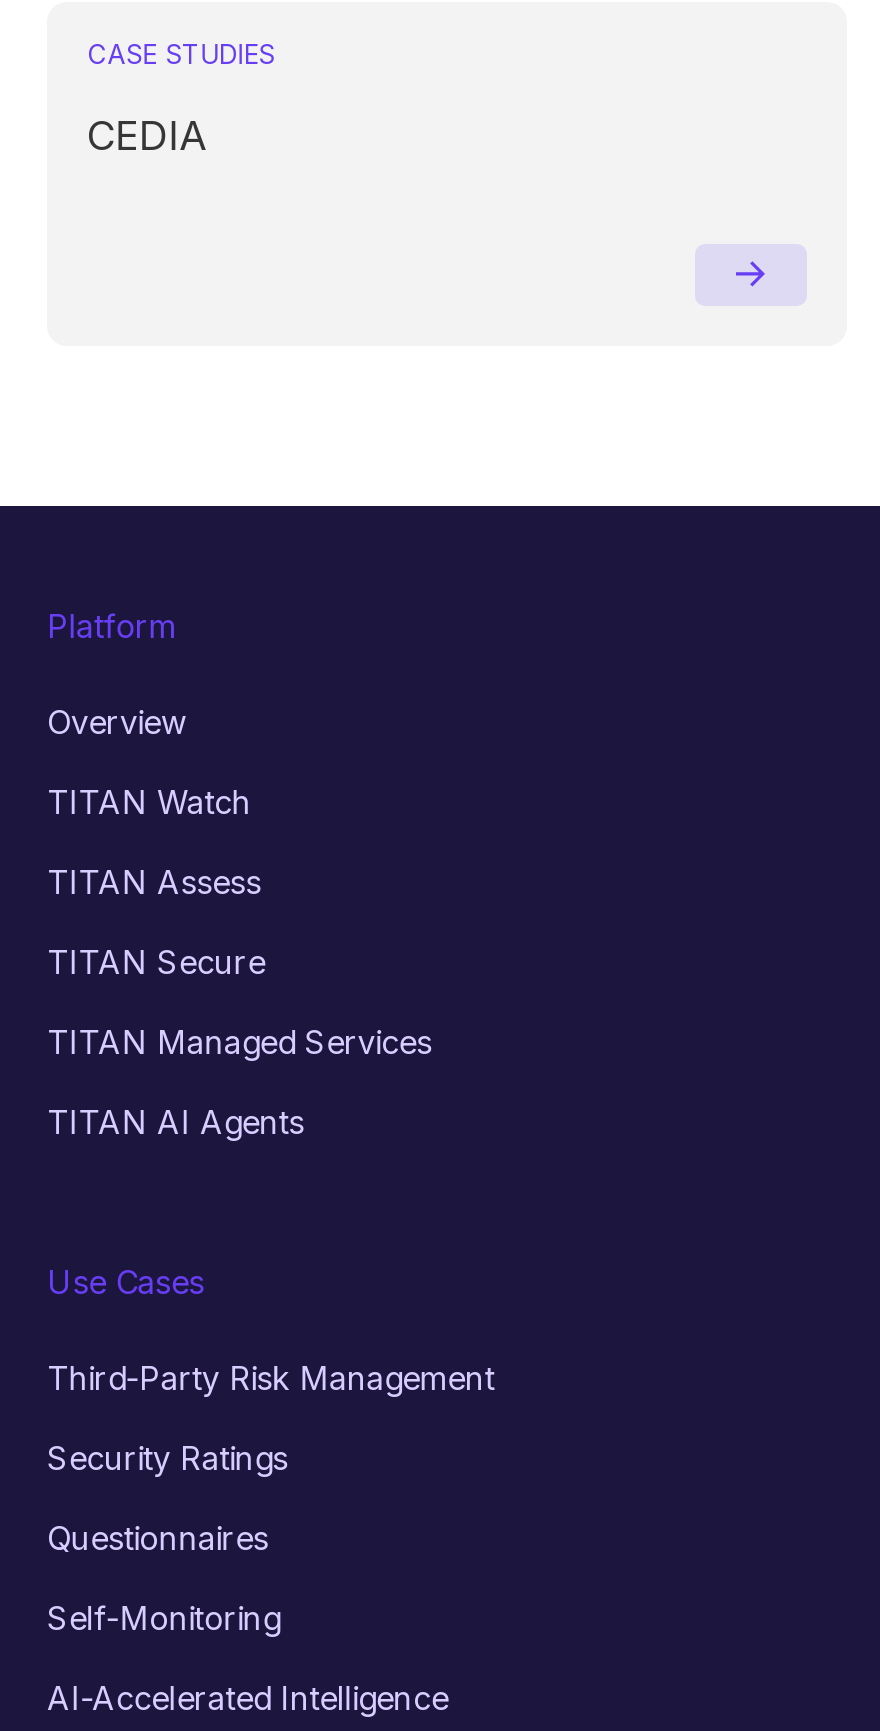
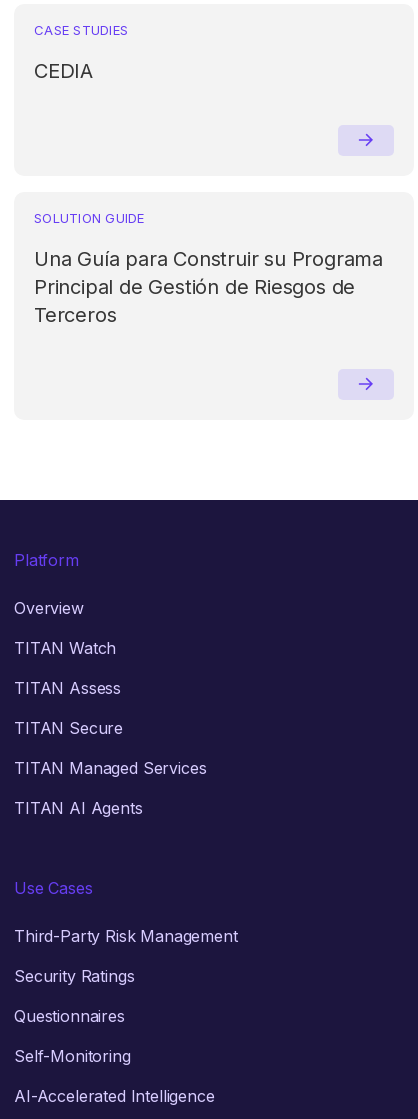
+ SOLUTION GUIDE
+ Una Guía para Construir su Programa
+ Principal de Gestión de Riesgos de
+ Terceros
